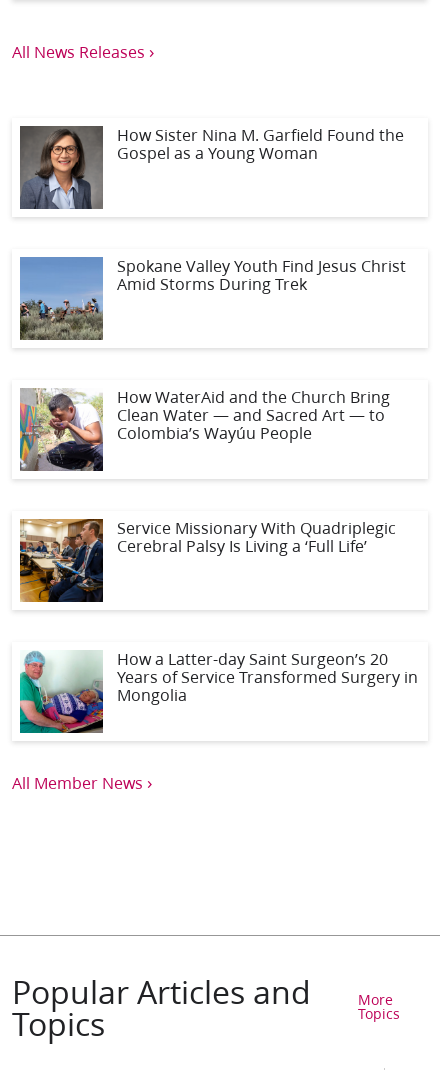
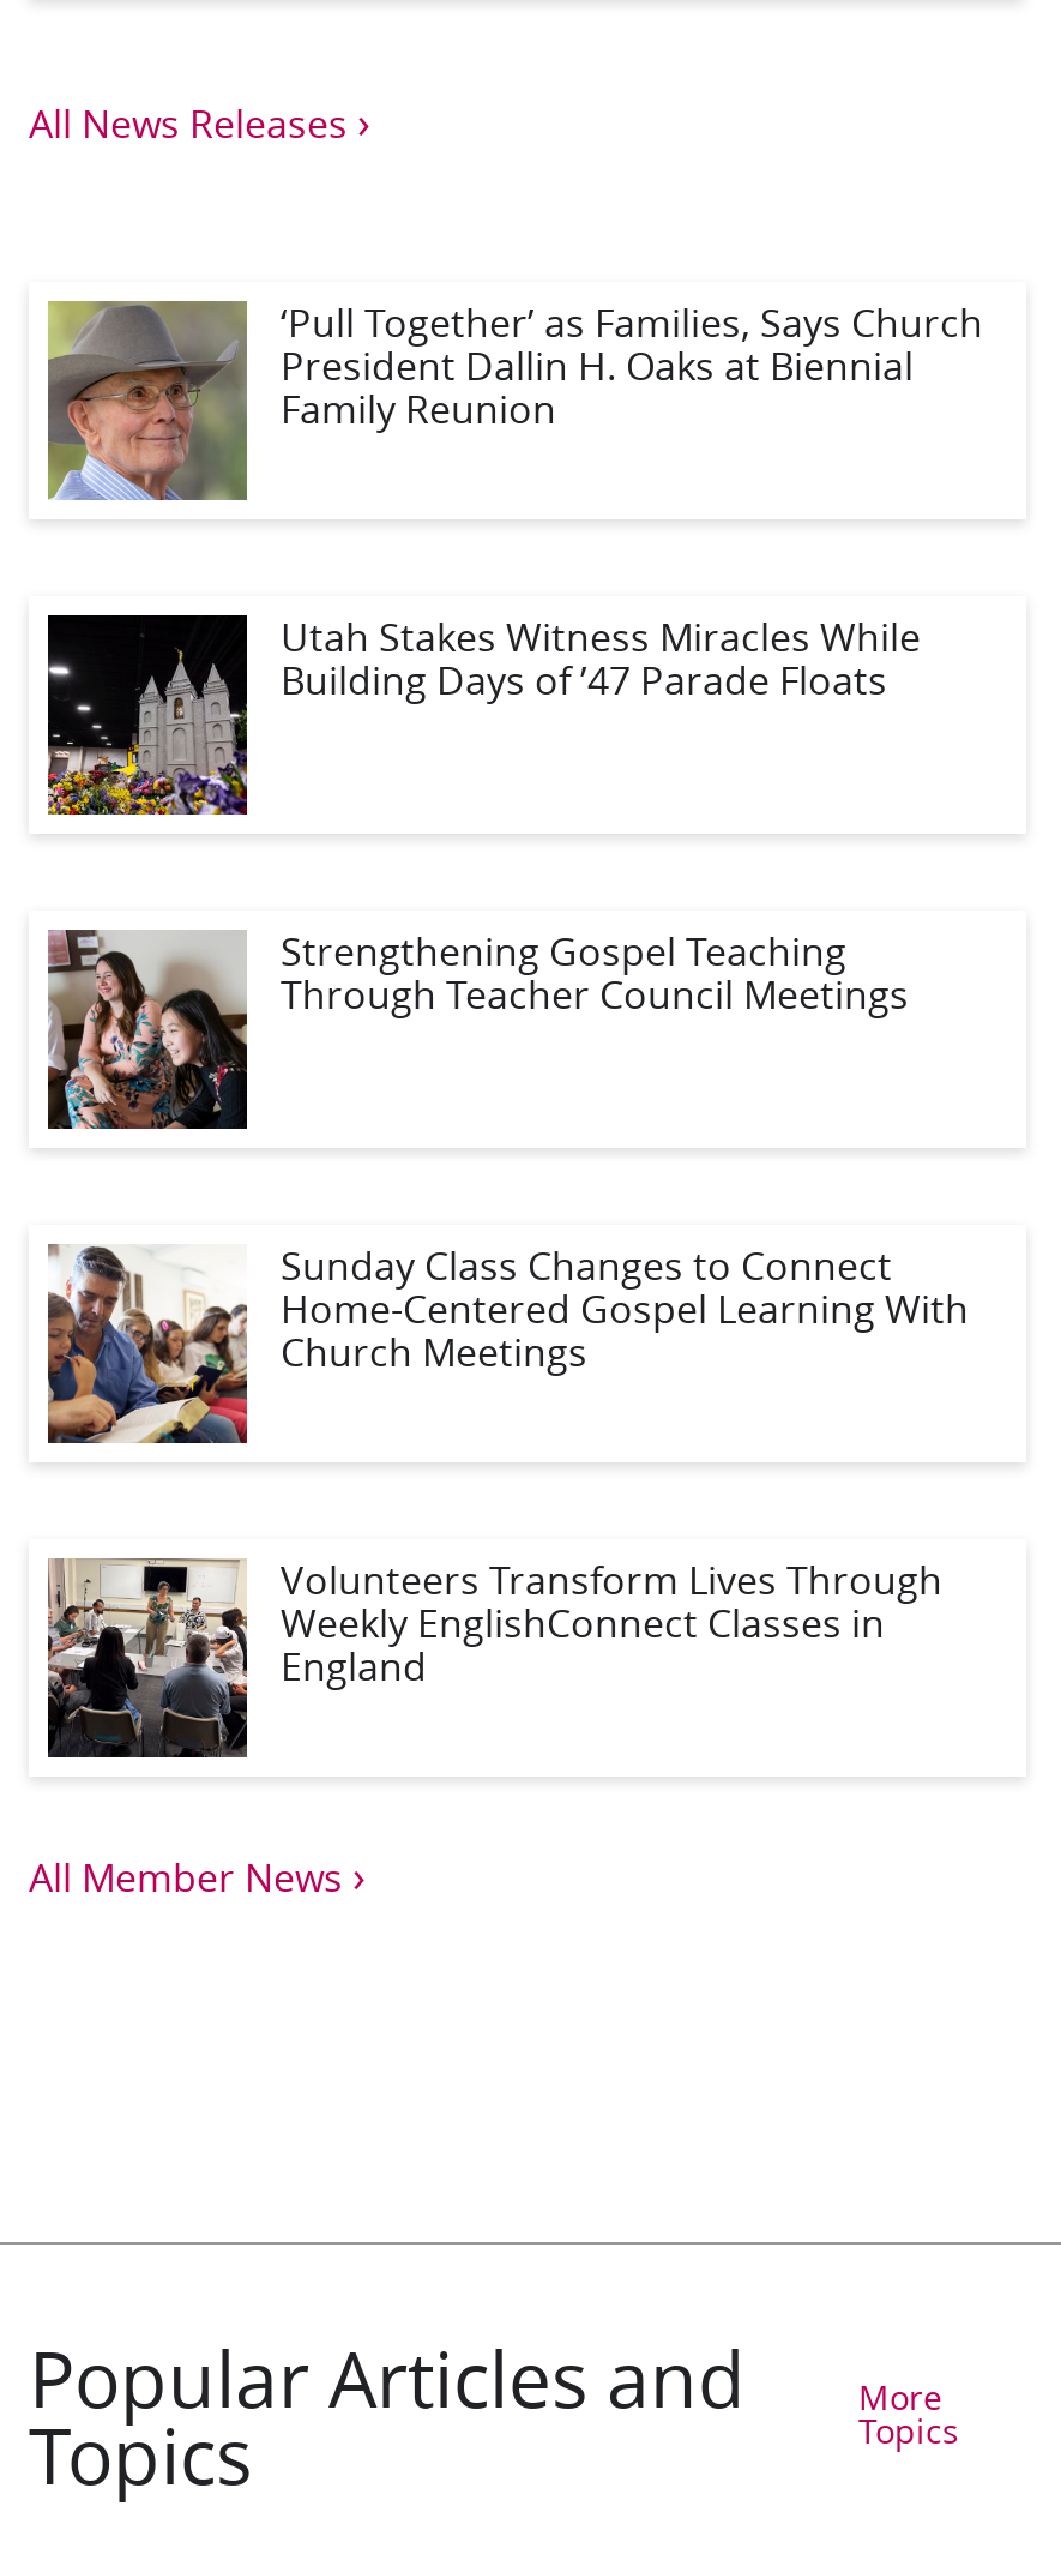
- [image]
- How Sister Nina M. Garfield Found the
- Gospel as a Young Woman
+ [image]
+ ‘Pull Together’ as Families, Says Church
+ President Dallin H. Oaks at Biennial
+ Family Reunion

- [image]
- Spokane Valley Youth Find Jesus Christ
- Amid Storms During Trek
+ [image]
+ Utah Stakes Witness Miracles While
+ Building Days of ’47 Parade Floats

- [image]
- How WaterAid and the Church Bring
- Clean Water — and Sacred Art — to
- Colombia’s Wayúu People
+ [image]
+ Strengthening Gospel Teaching
+ Through Teacher Council Meetings

- [image]
- Service Missionary With Quadriplegic
- Cerebral Palsy Is Living a ‘Full Life’
+ [image]
+ Sunday Class Changes to Connect
+ Home-Centered Gospel Learning With
+ Church Meetings

- [image]
- How a Latter-day Saint Surgeon’s 20
- Years of Service Transformed Surgery in
- Mongolia
+ [image]
+ Volunteers Transform Lives Through
+ Weekly EnglishConnect Classes in
+ England
